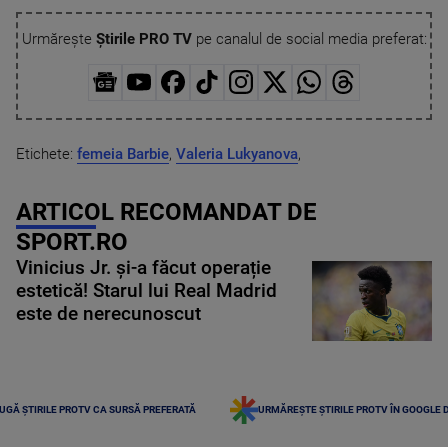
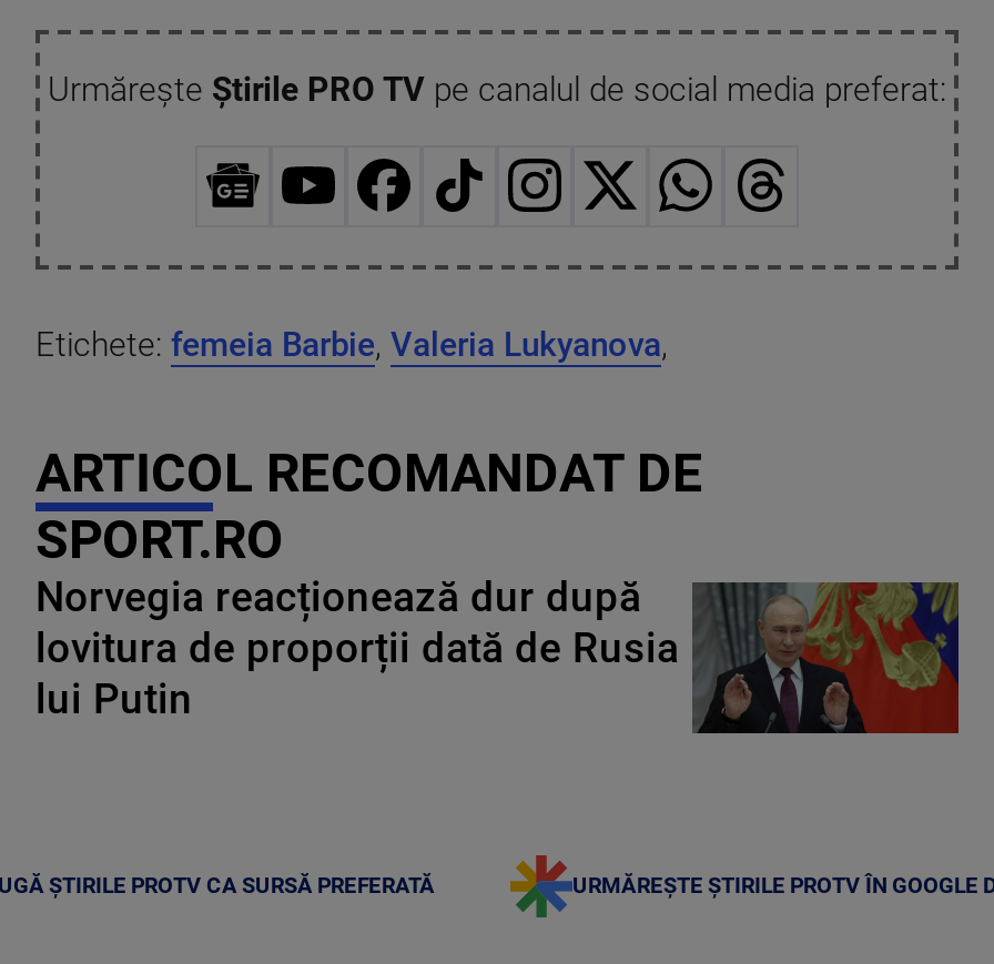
- [image]
- Vinicius Jr. și-a făcut operație
- estetică! Starul lui Real Madrid
- este de nerecunoscut
+ [image]
+ Norvegia reacționează dur după
+ lovitura de proporții dată de Rusia
+ lui Putin
